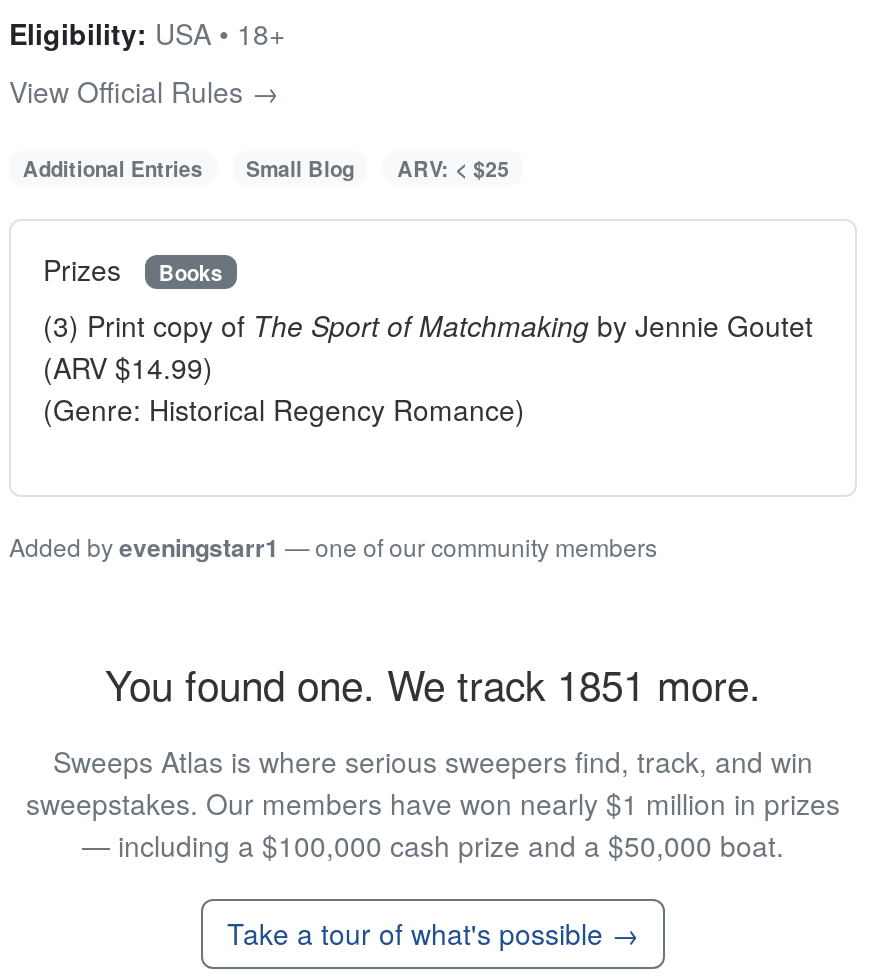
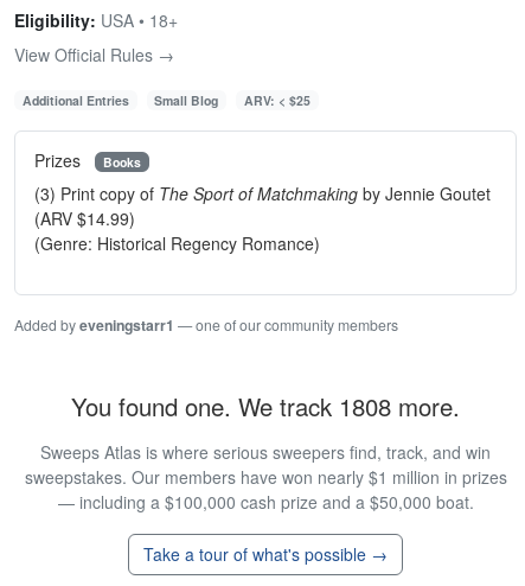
- You found one. We track 1851 more.
+ You found one. We track 1808 more.
